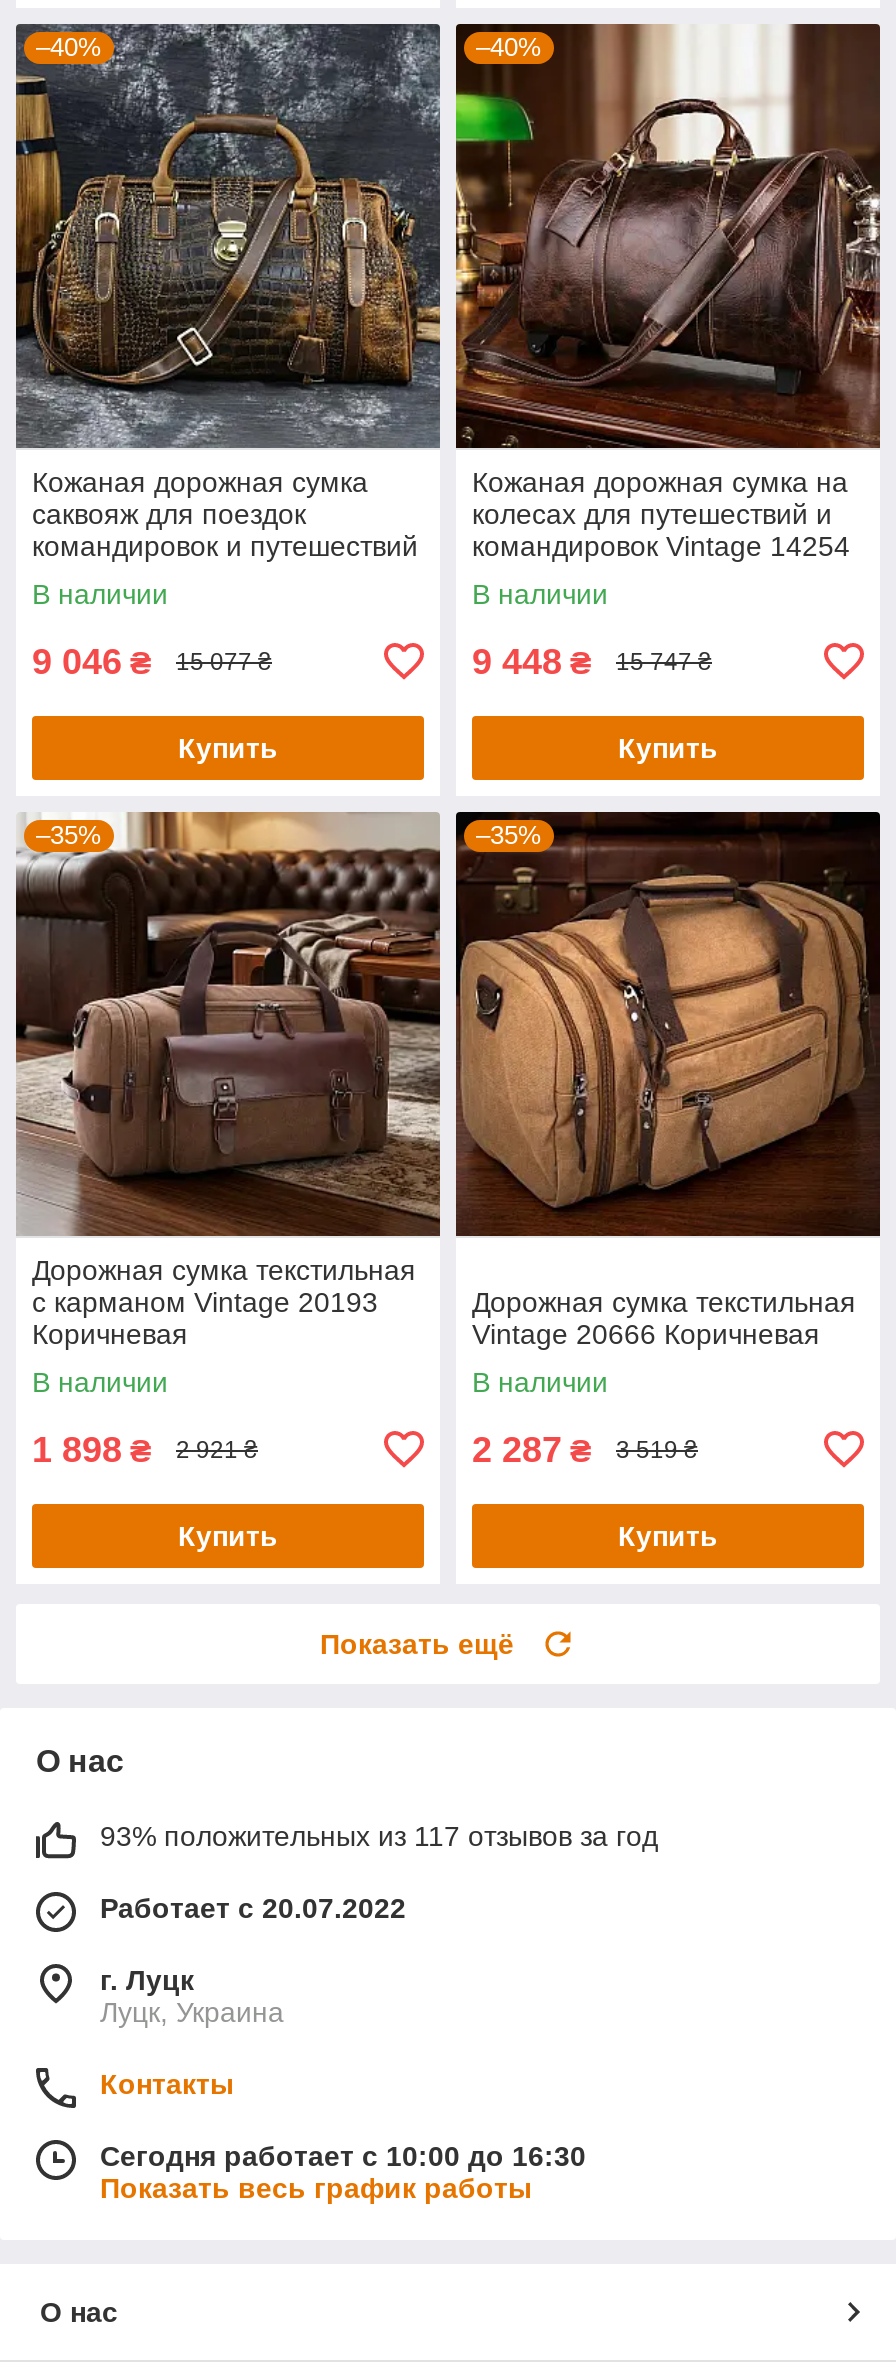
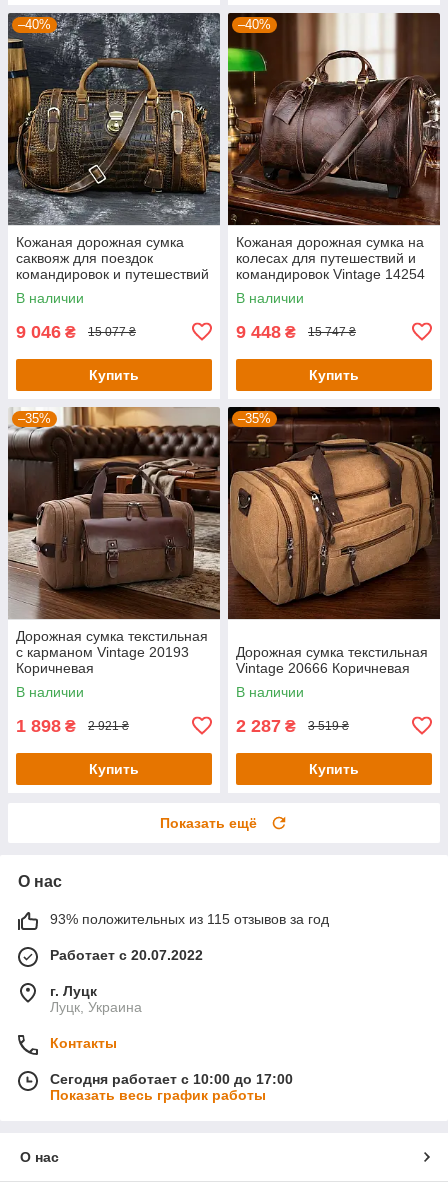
- 93% положительных из 117 отзывов за год
+ 93% положительных из 115 отзывов за год

- Сегодня работает с 10:00 до 16:30
+ Сегодня работает с 10:00 до 17:00
